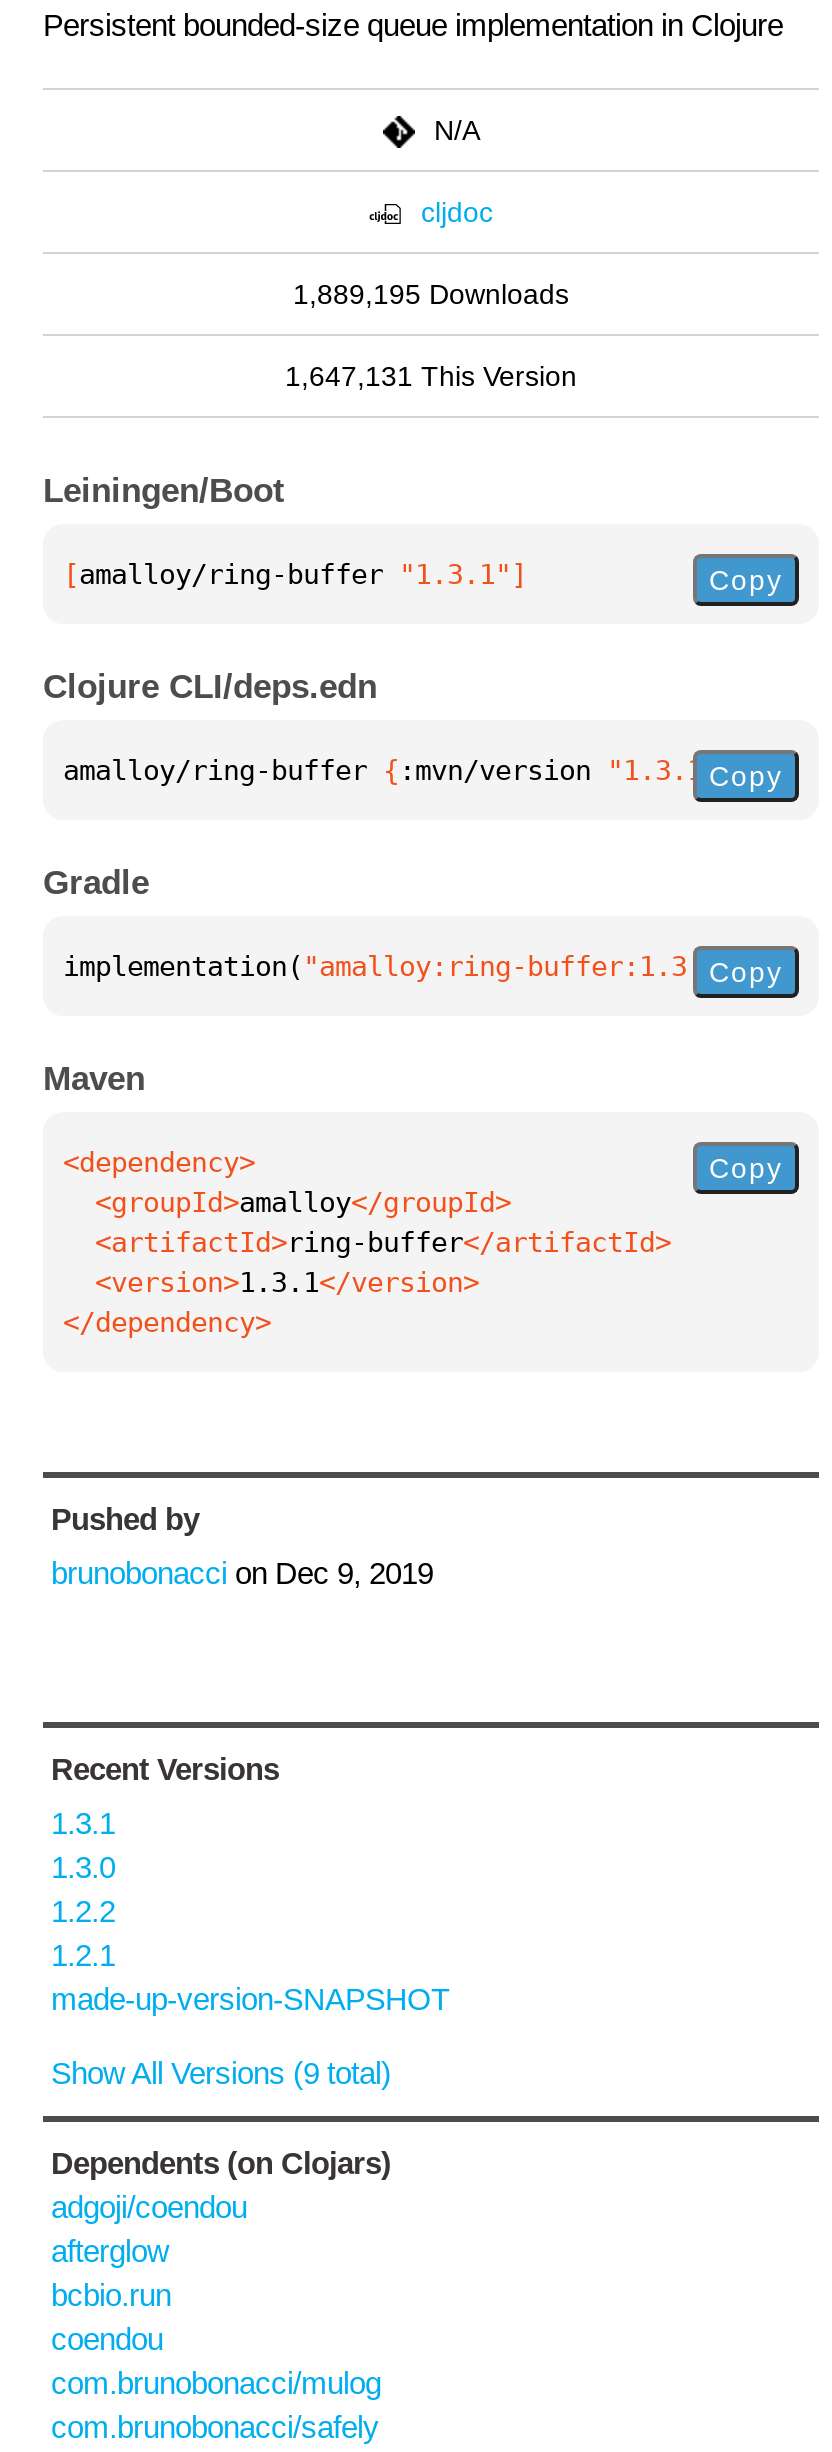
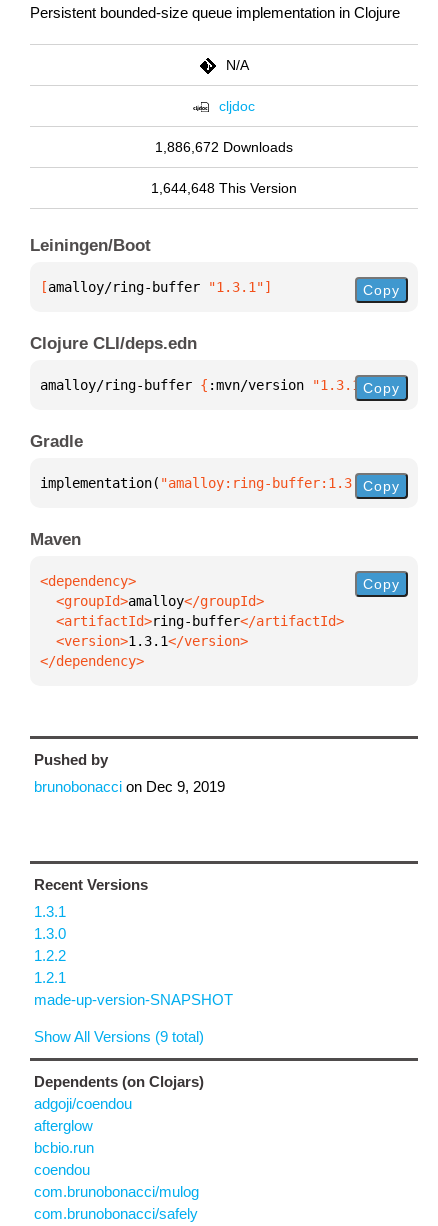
- 1,889,195 Downloads
+ 1,886,672 Downloads

- 1,647,131 This Version
+ 1,644,648 This Version
